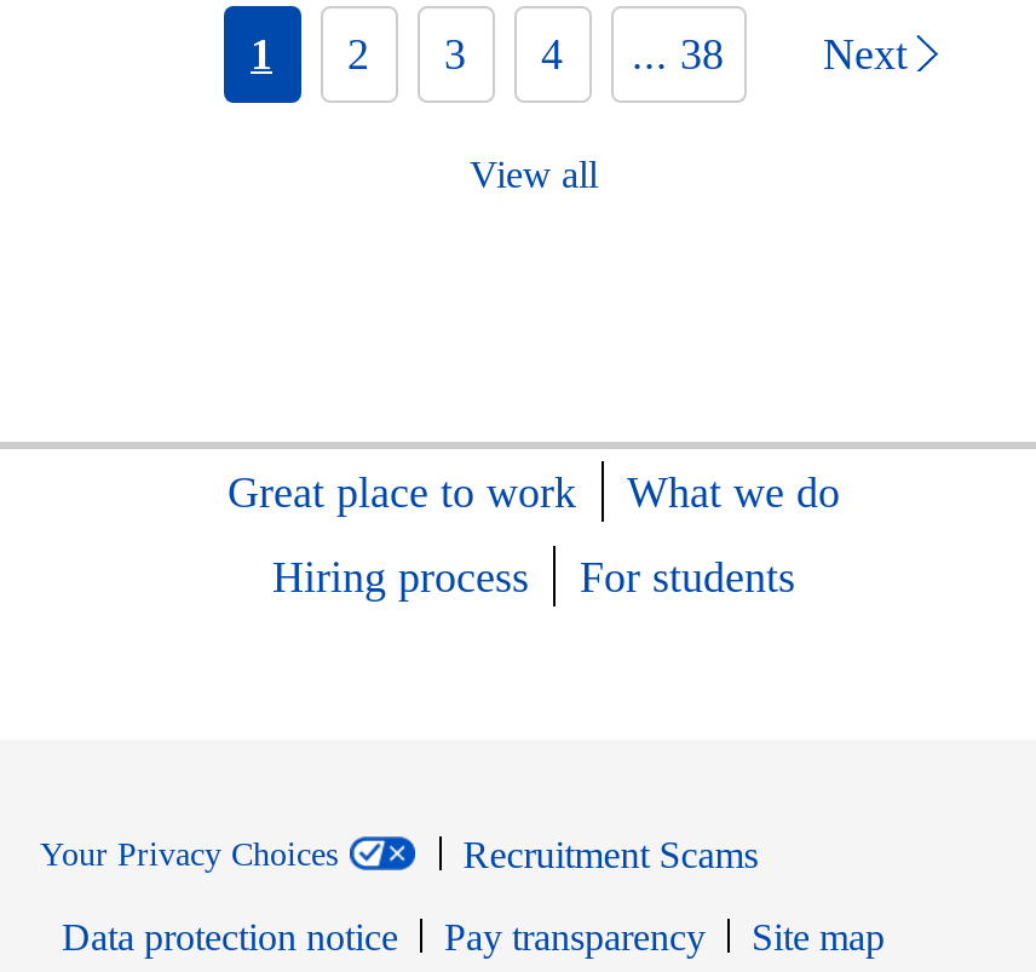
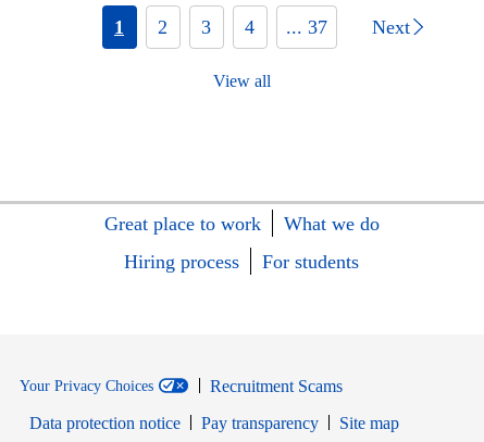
- 1 2 3 4 ... 38
+ 1 2 3 4 ... 37
